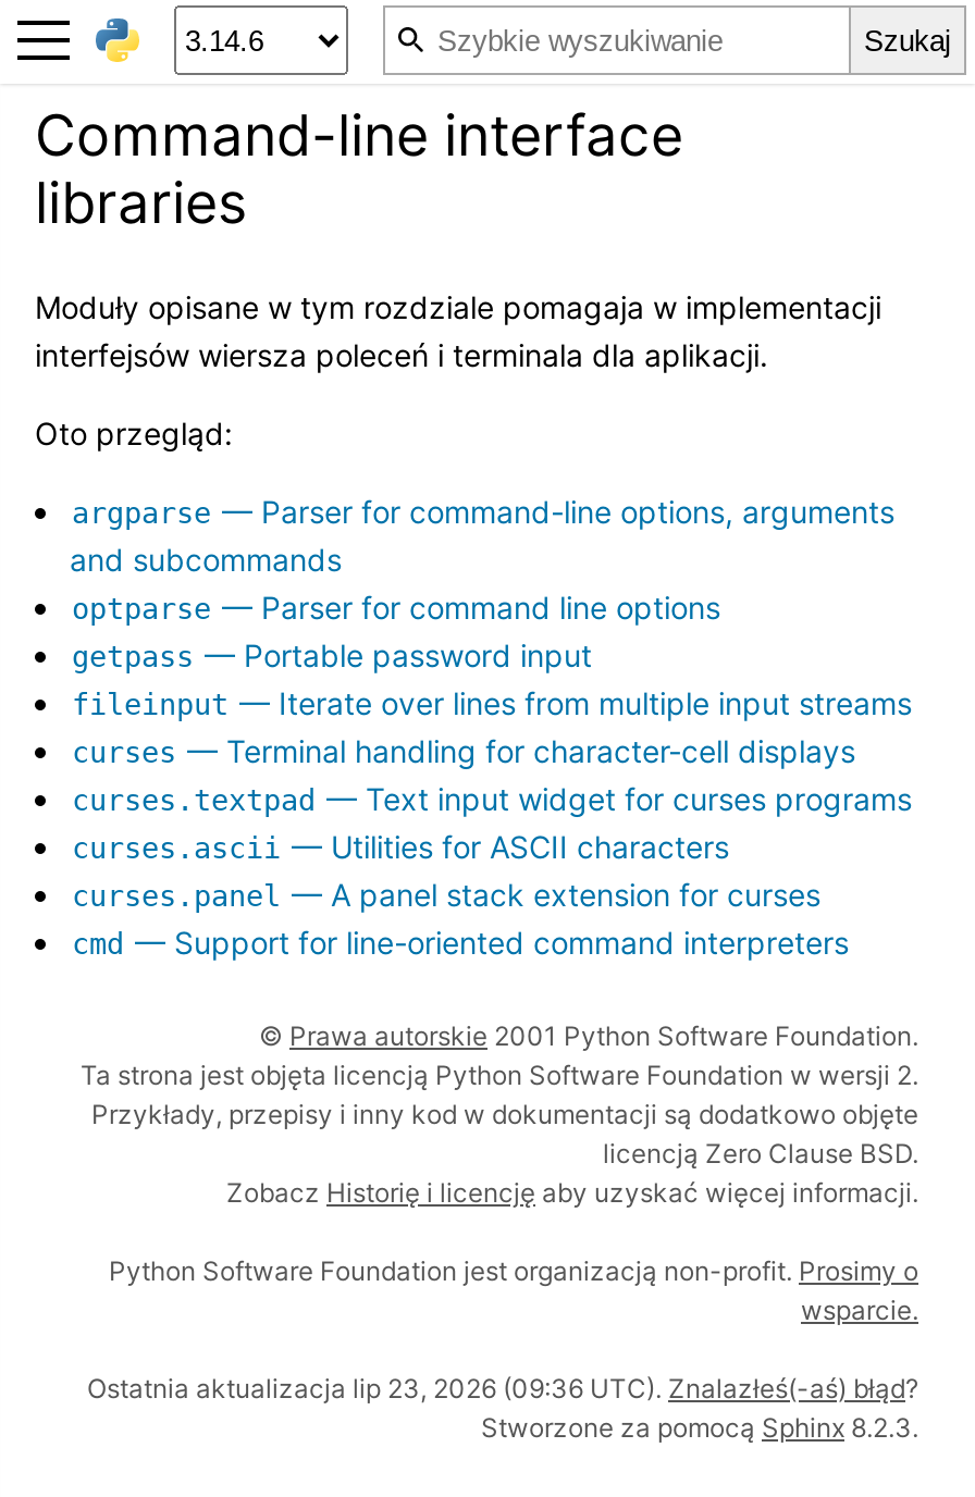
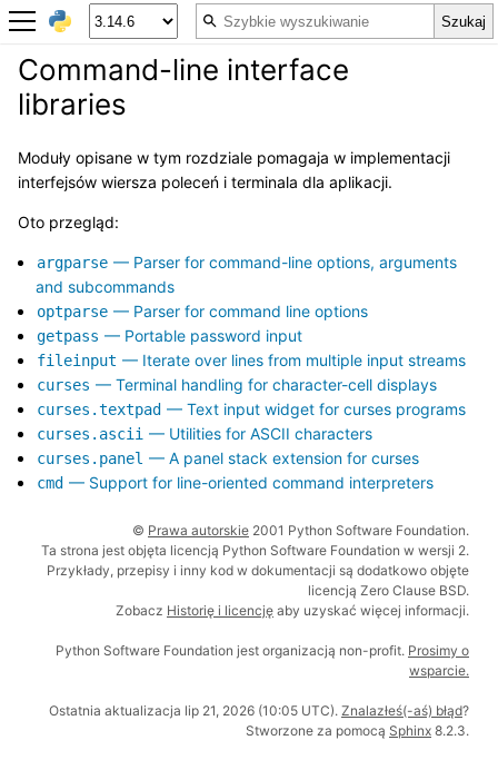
- Ostatnia aktualizacja lip 23, 2026 (09:36 UTC). Znalazłeś(-aś) błąd?
+ Ostatnia aktualizacja lip 21, 2026 (10:05 UTC). Znalazłeś(-aś) błąd?
